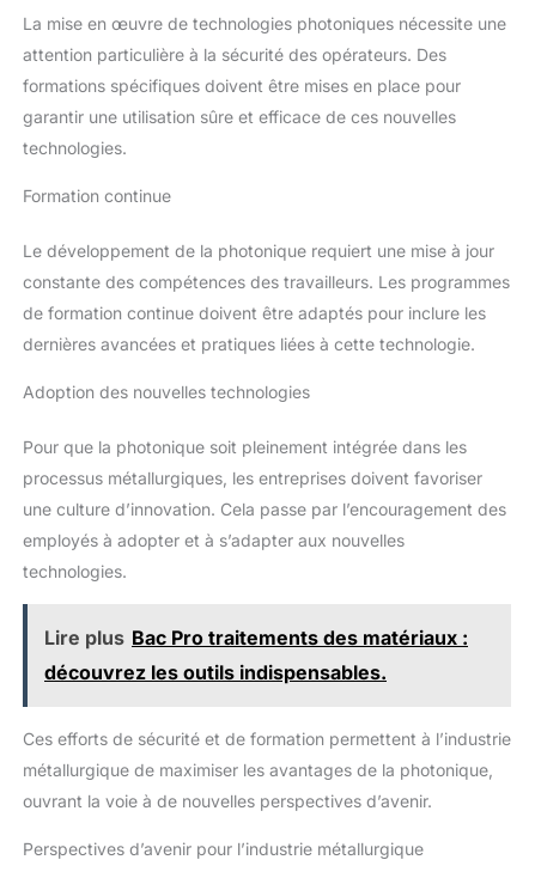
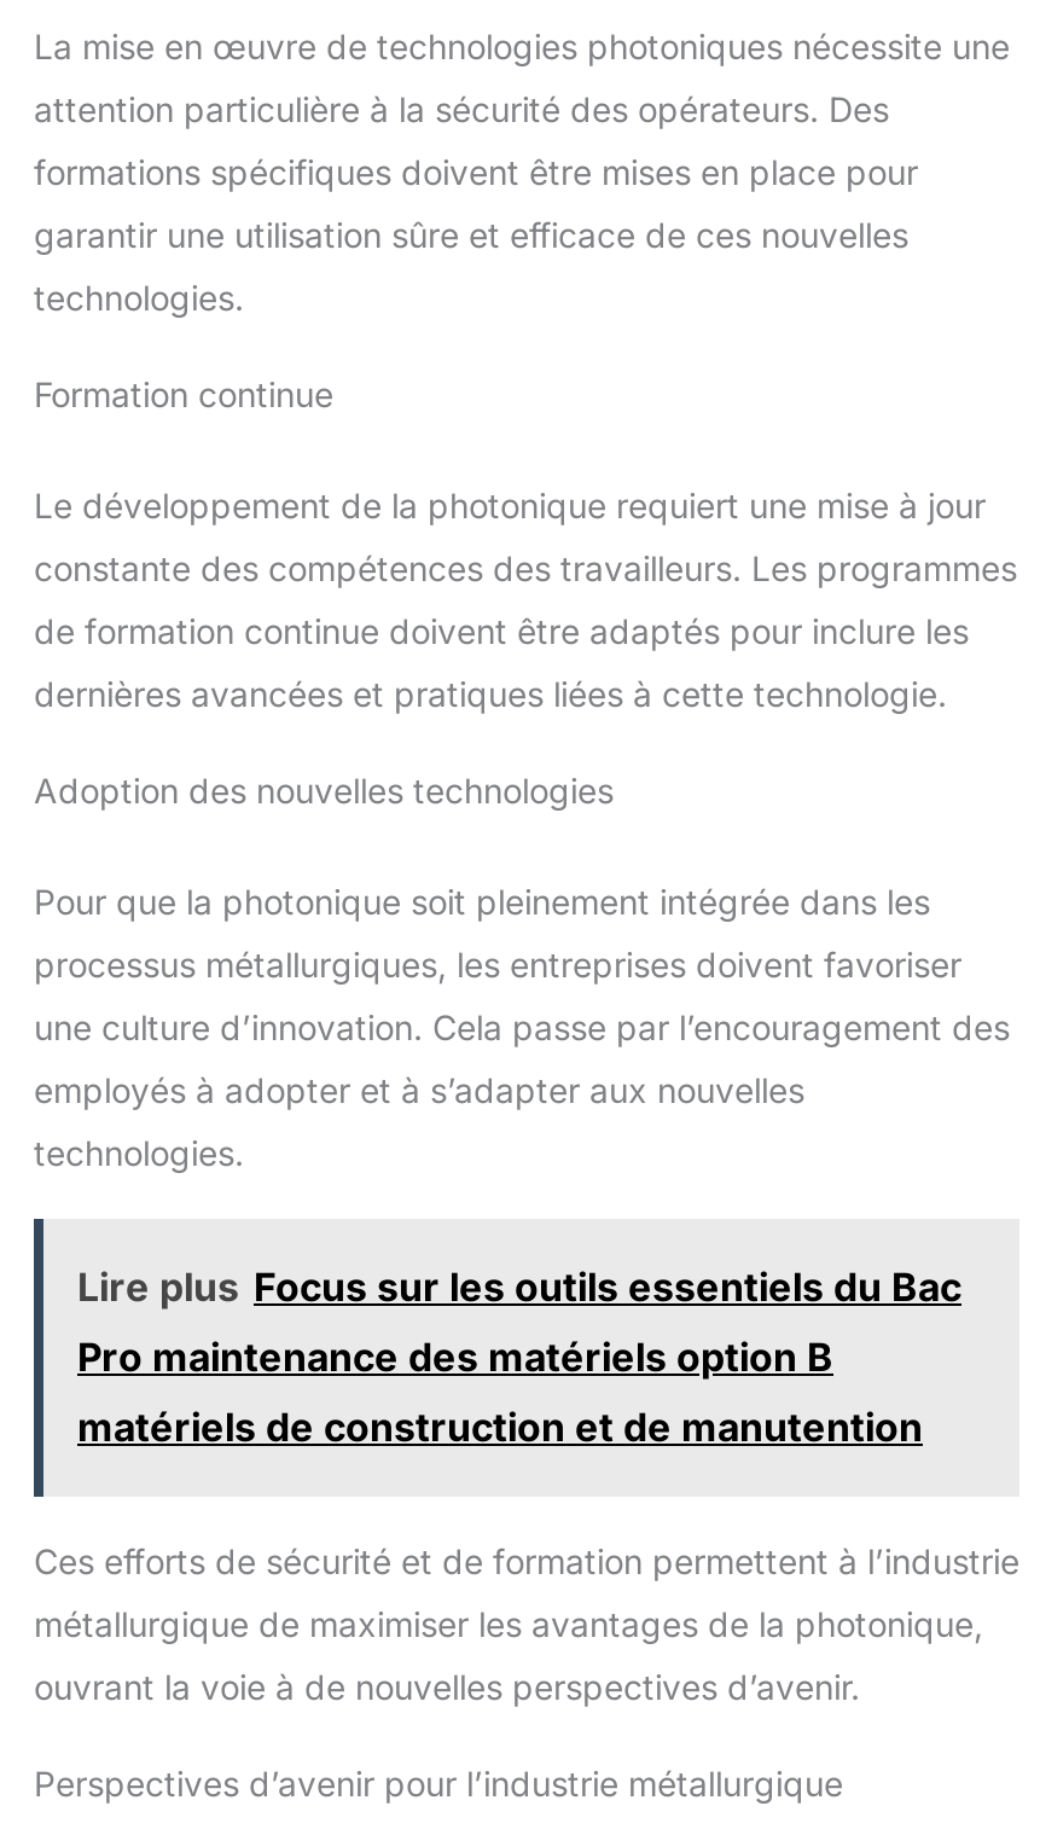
- Lire plus Bac Pro traitements des matériaux :
- découvrez les outils indispensables.
+ Lire plus Focus sur les outils essentiels du Bac
+ Pro maintenance des matériels option B
+ matériels de construction et de manutention
